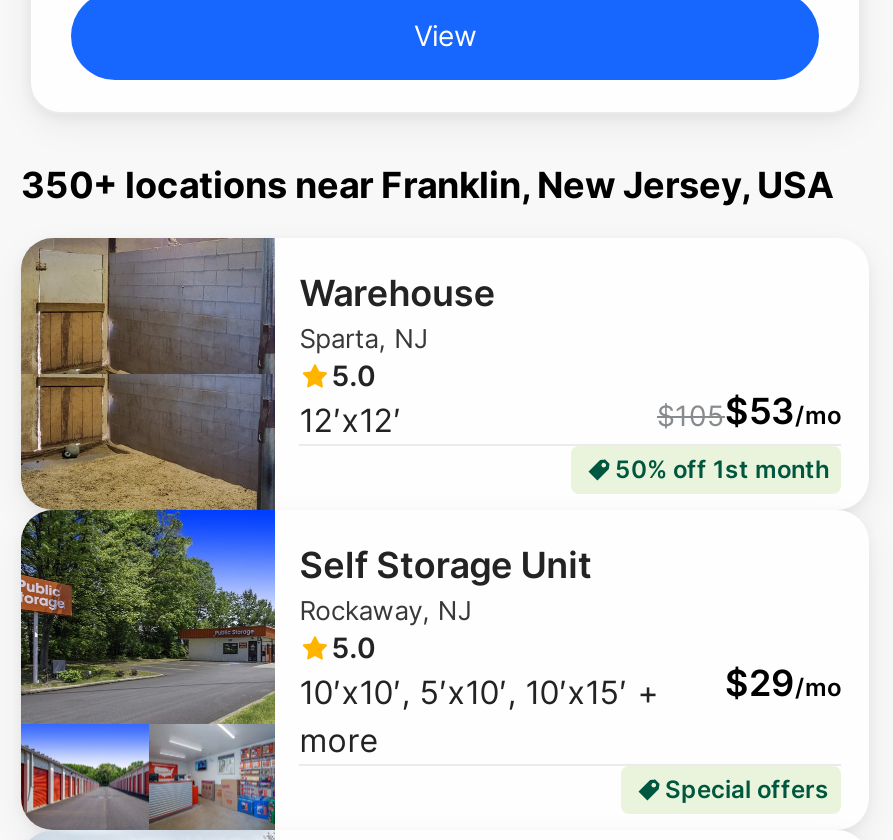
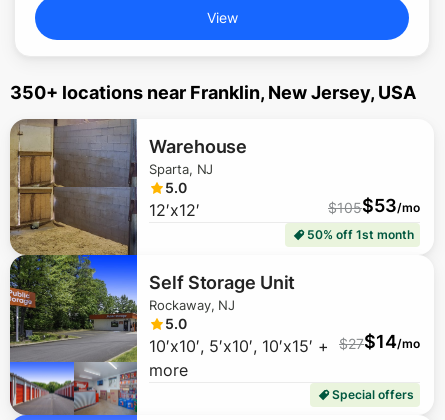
- 10′x10′, 5′x10′, 10′x15′ + $29/mo
+ 10′x10′, 5′x10′, 10′x15′ + $27$14/mo
